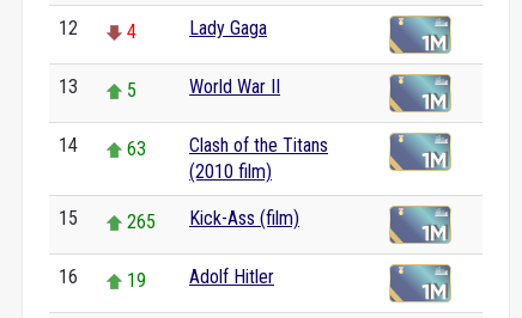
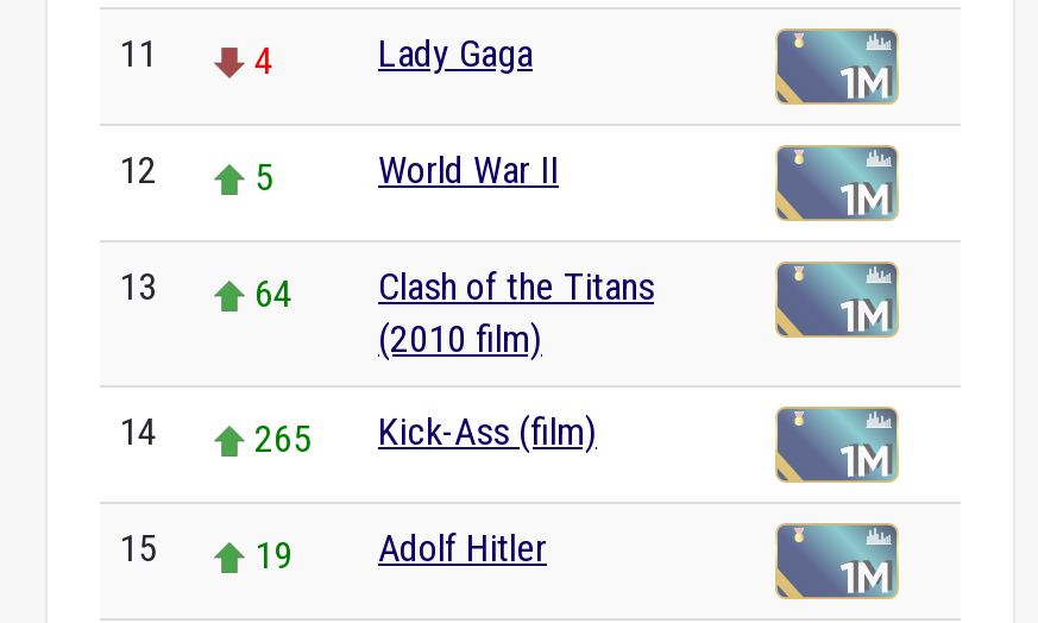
- 12 4
+ 11 4

- 13 5
+ 12 5

- 14
+ 13

- 63
+ 64

- 15 265 Kick-Ass (film)
+ 14 265 Kick-Ass (film)

- 16 19 Adolf Hitler
+ 15 19 Adolf Hitler
